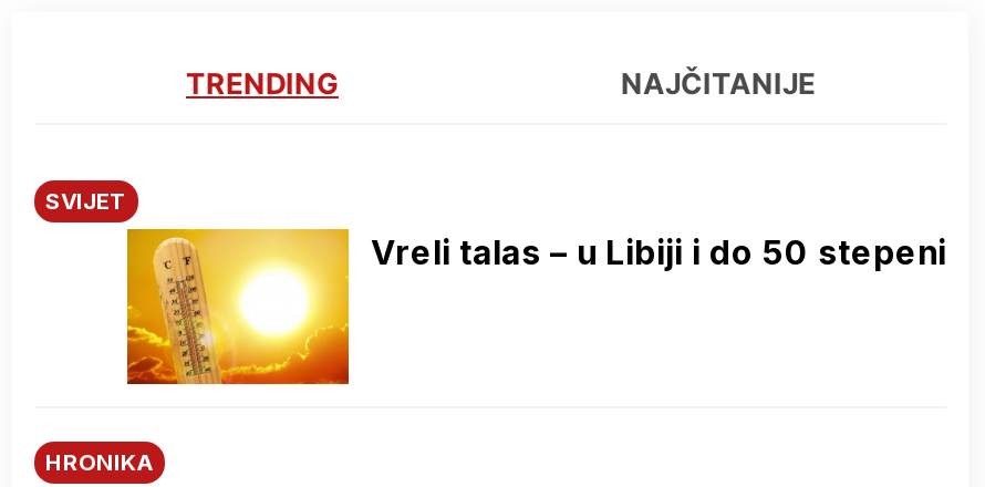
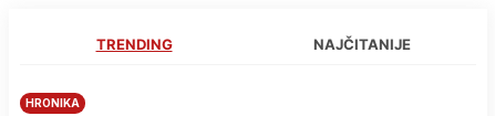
- [image]
- SVIJET
- Vreli talas – u Libiji i do 50 stepeni
